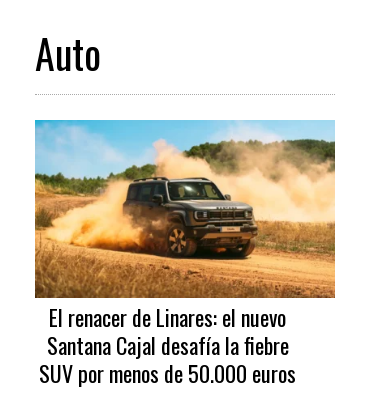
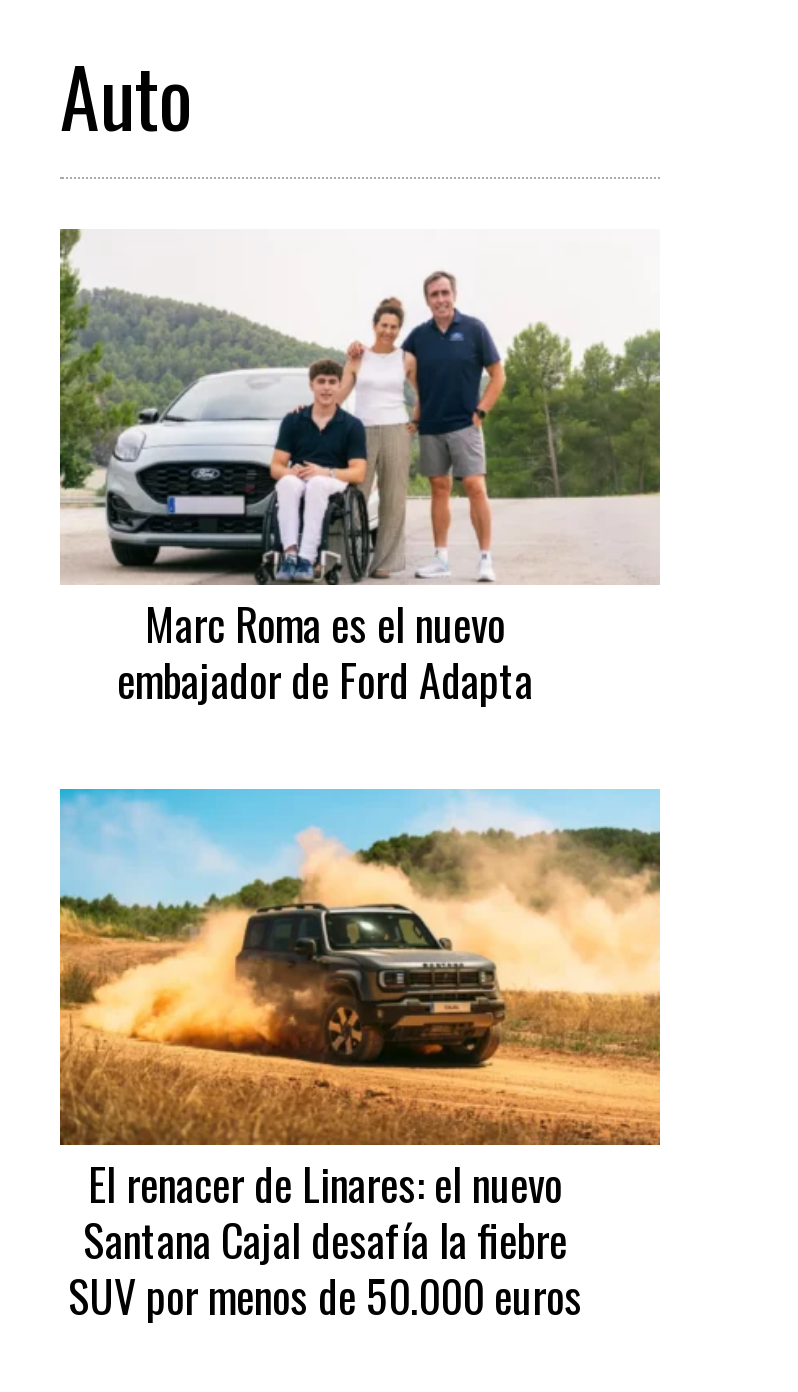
+ [image]
+ Marc Roma es el nuevo
+ embajador de Ford Adapta
